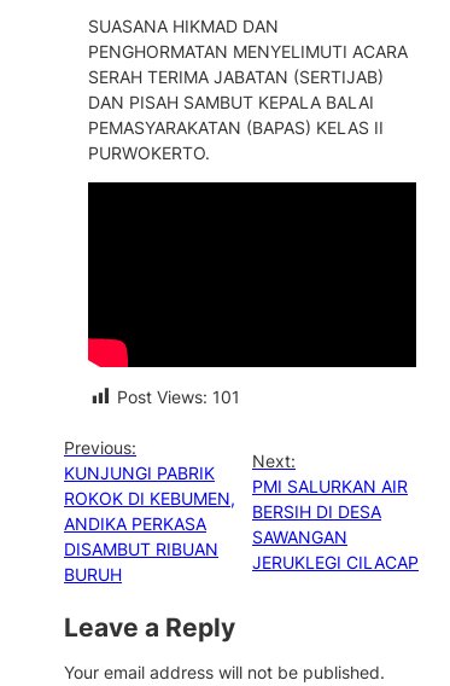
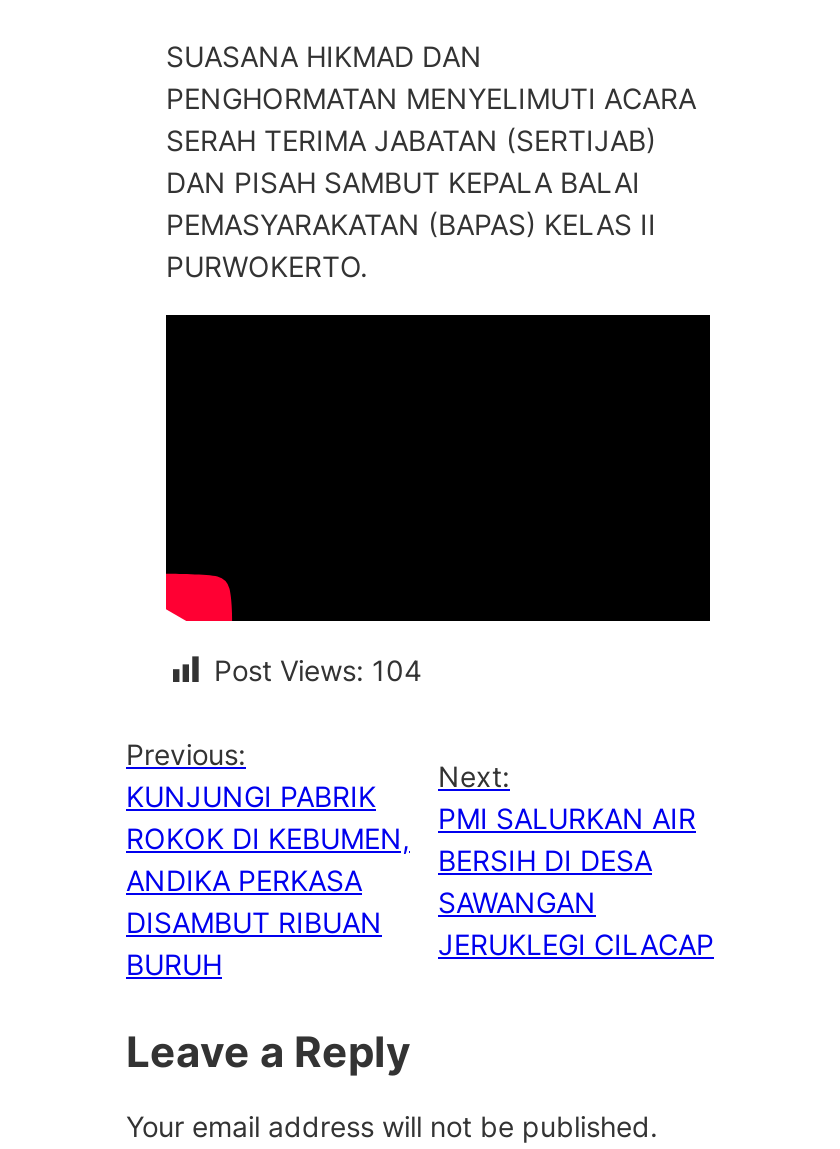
- Post Views: 101
+ Post Views: 104
